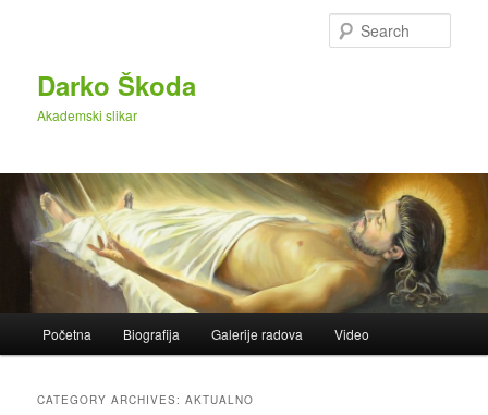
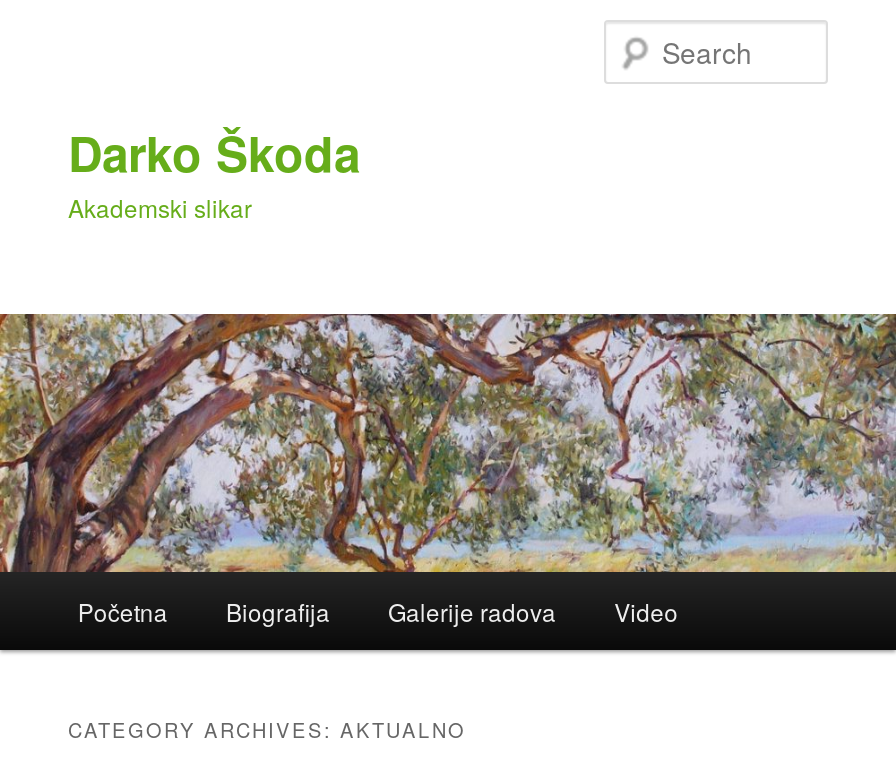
- [image]
+ [image]
